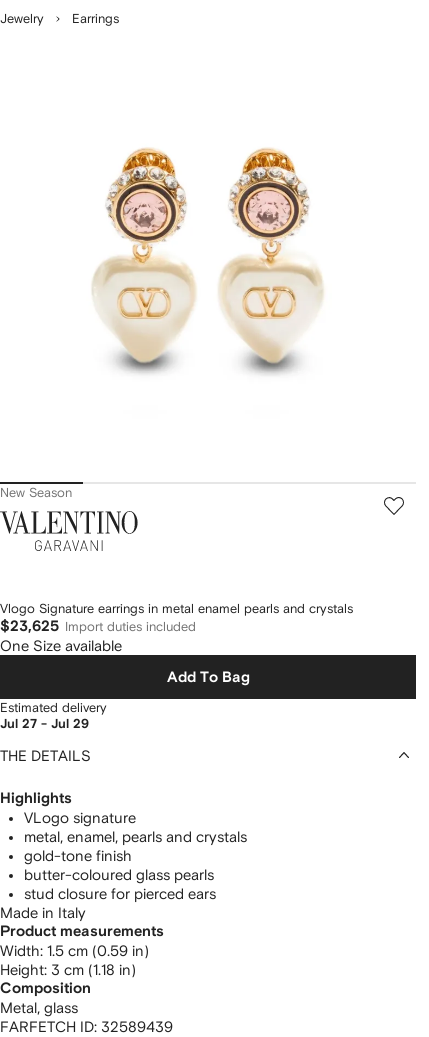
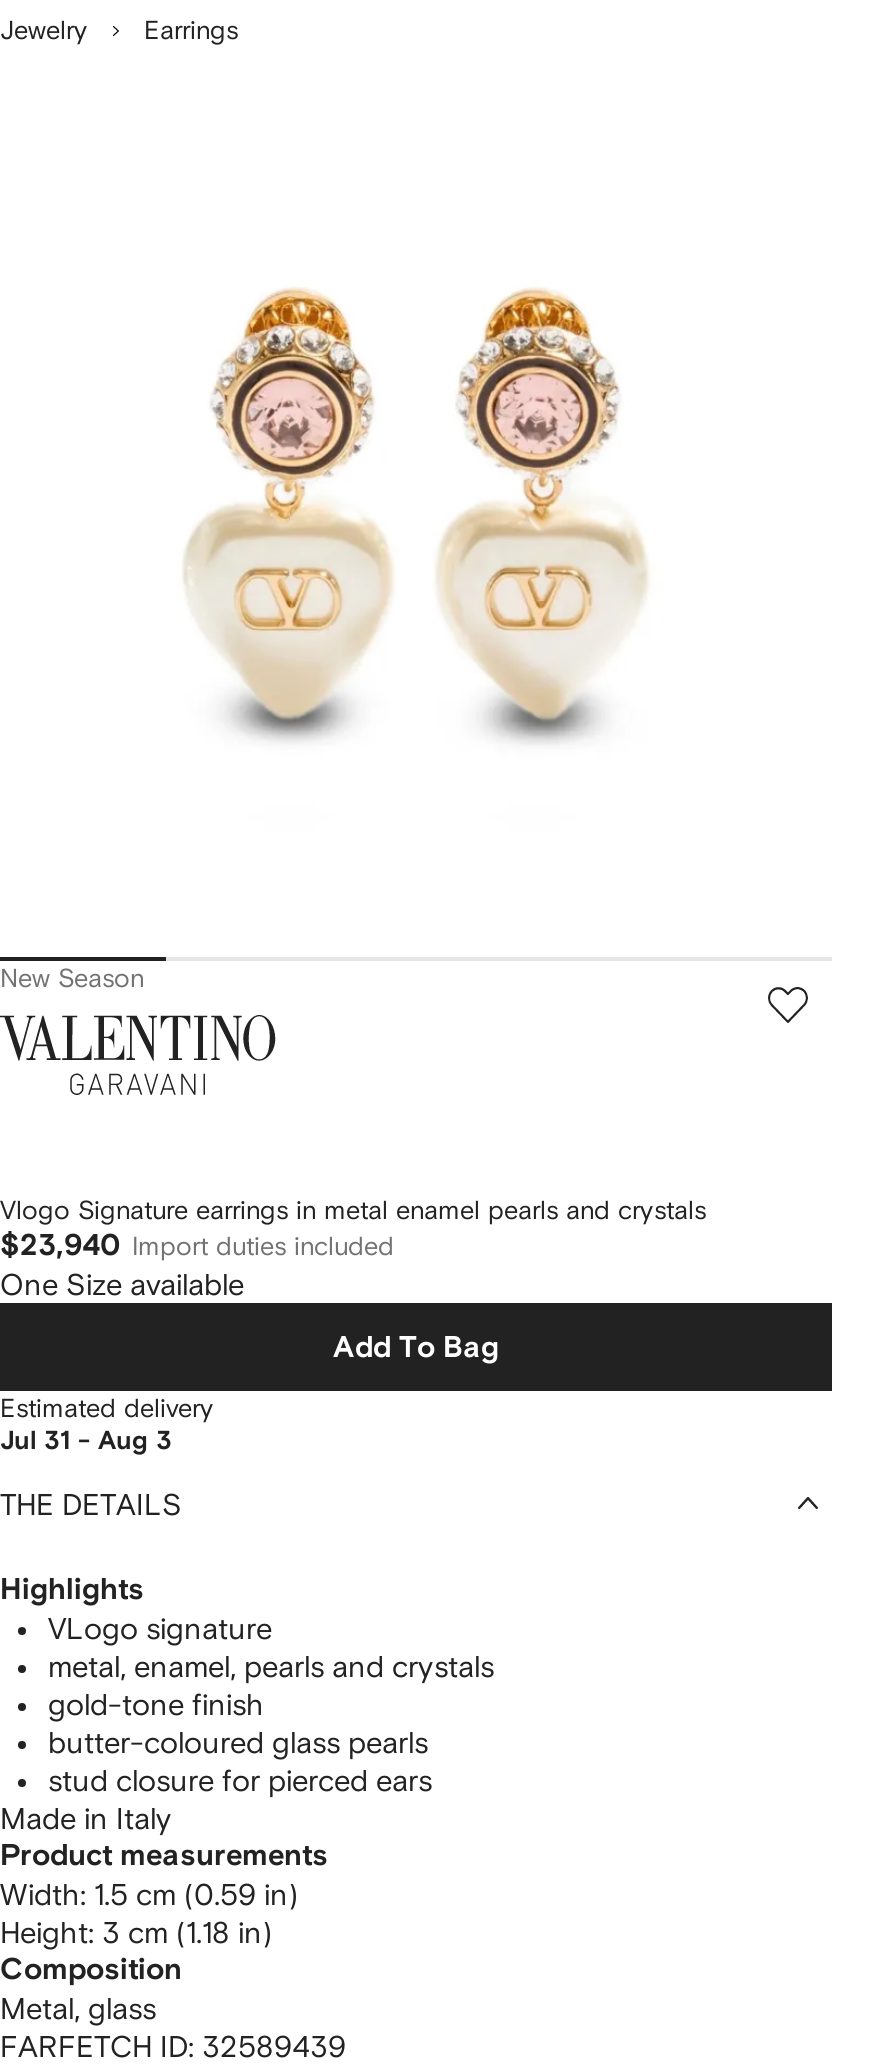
- $23,625 Import duties included
+ $23,940 Import duties included

- Jul 27 - Jul 29
+ Jul 31 - Aug 3
